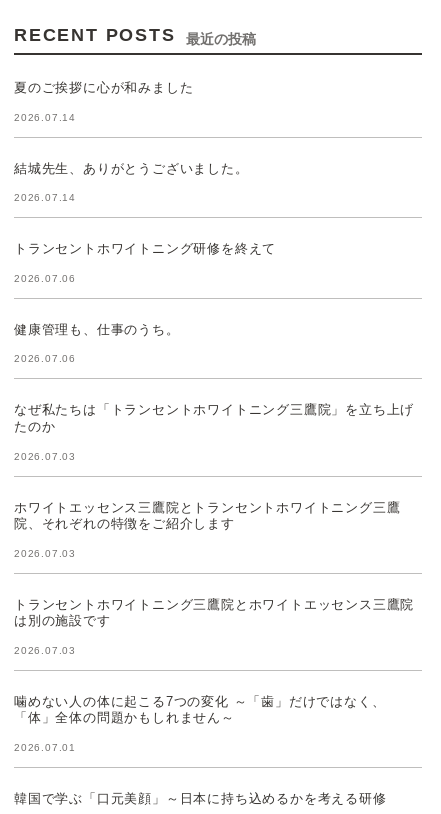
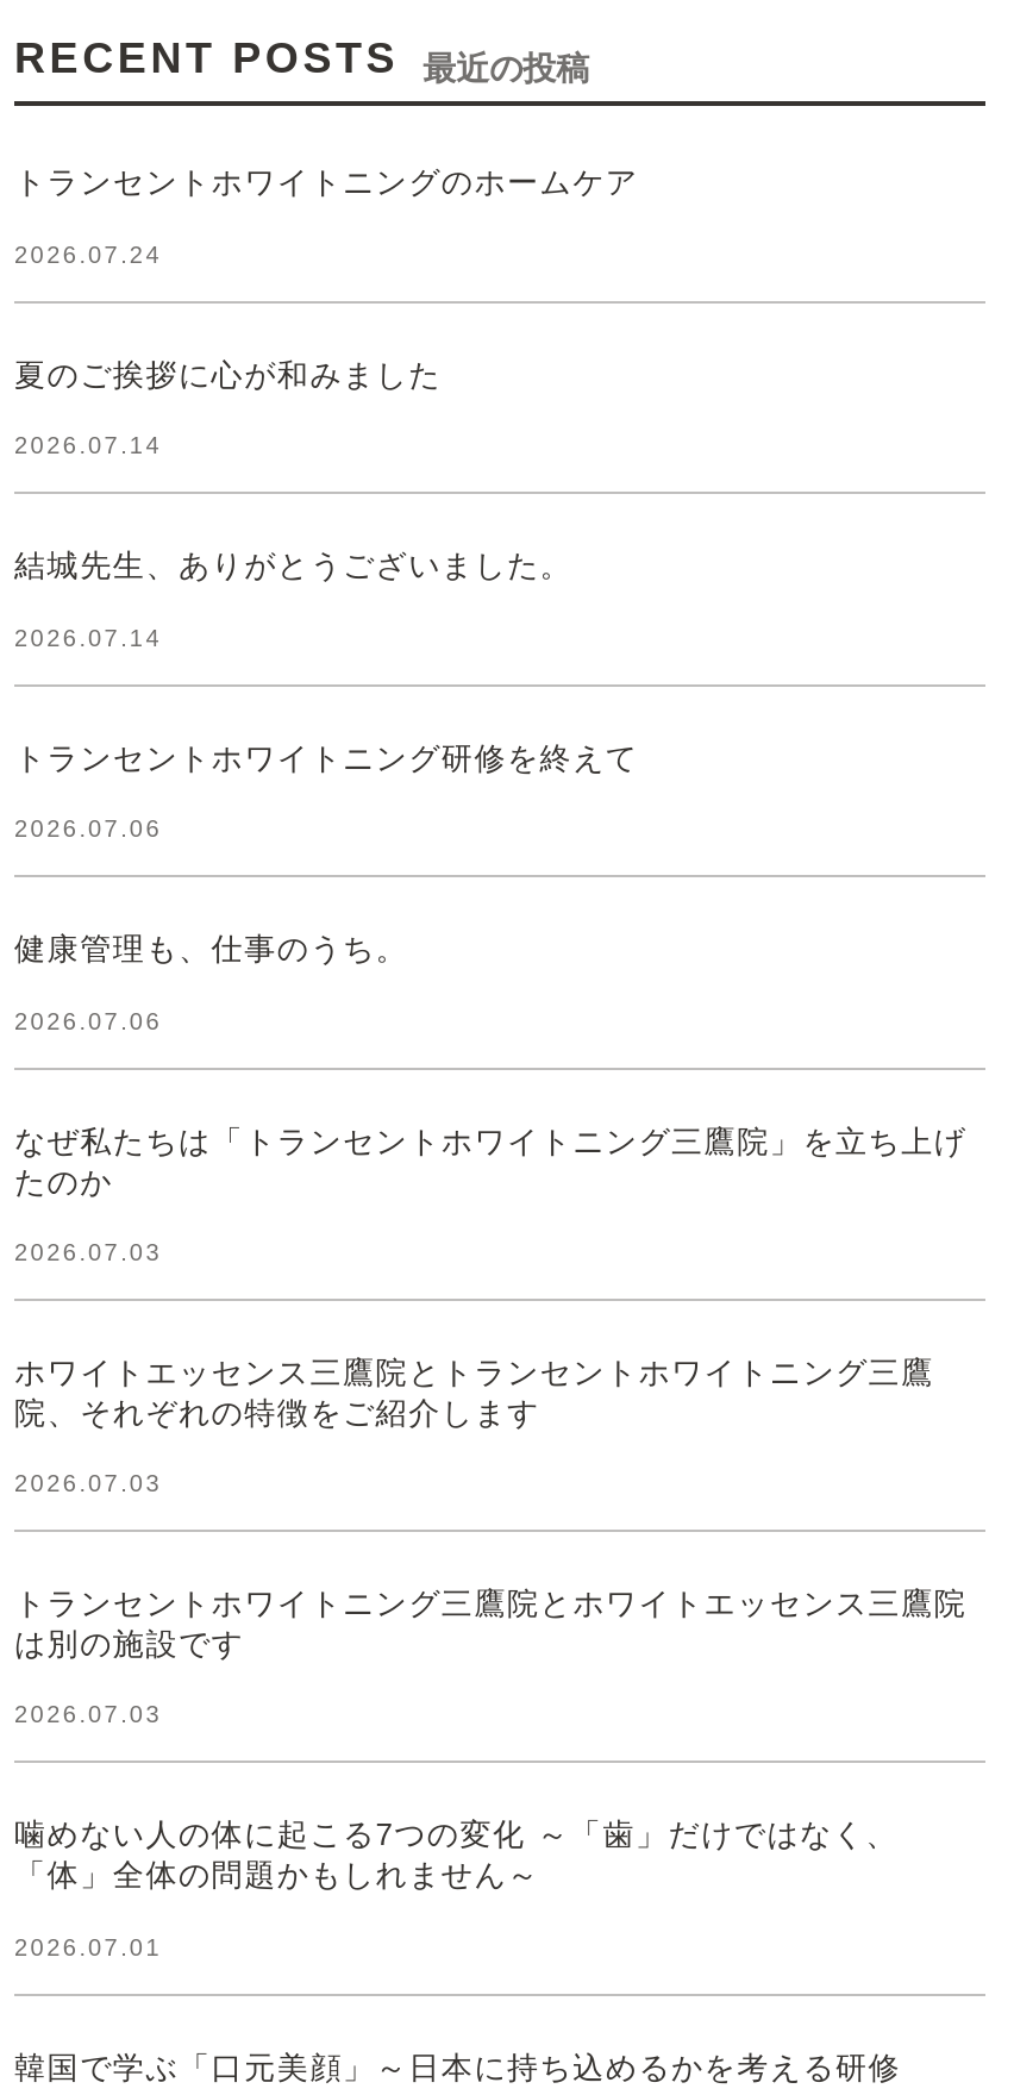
+ トランセントホワイトニングのホームケア
+ 2026.07.24
